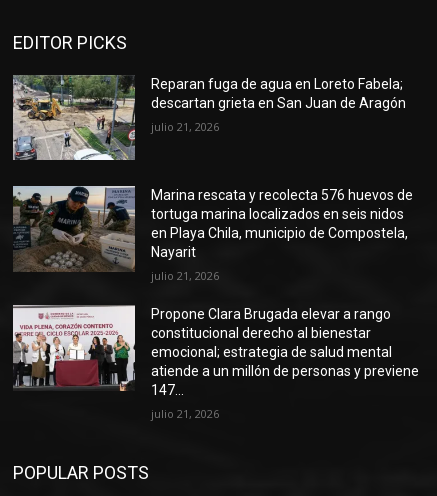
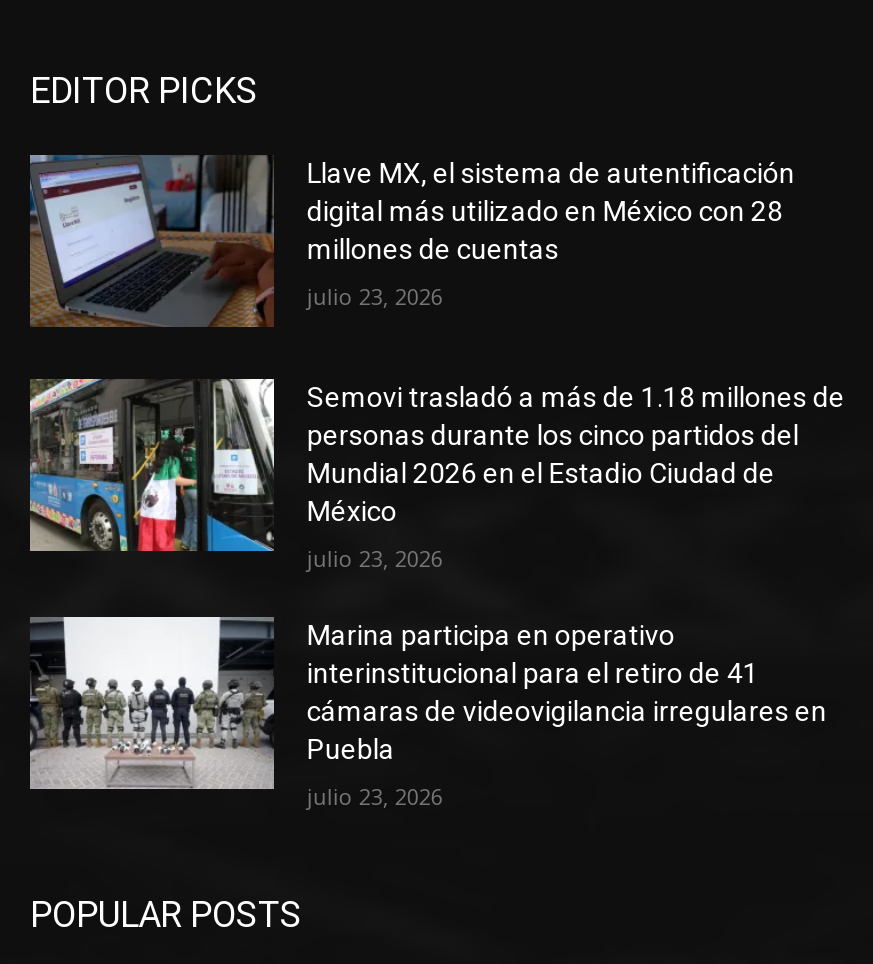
- [image]
- Reparan fuga de agua en Loreto Fabela;
- descartan grieta en San Juan de Aragón
+ [image]
+ Llave MX, el sistema de autentificación
+ digital más utilizado en México con 28
+ millones de cuentas

- julio 21, 2026
+ julio 23, 2026

- [image]
- Marina rescata y recolecta 576 huevos de
- tortuga marina localizados en seis nidos
- en Playa Chila, municipio de Compostela,
- Nayarit
+ [image]
+ Semovi trasladó a más de 1.18 millones de
+ personas durante los cinco partidos del
+ Mundial 2026 en el Estadio Ciudad de
+ México

- julio 21, 2026
+ julio 23, 2026

- [image]
- Propone Clara Brugada elevar a rango
- constitucional derecho al bienestar
- emocional; estrategia de salud mental
- atiende a un millón de personas y previene
- 147...
+ [image]
+ Marina participa en operativo
+ interinstitucional para el retiro de 41
+ cámaras de videovigilancia irregulares en
+ Puebla

- julio 21, 2026
+ julio 23, 2026
